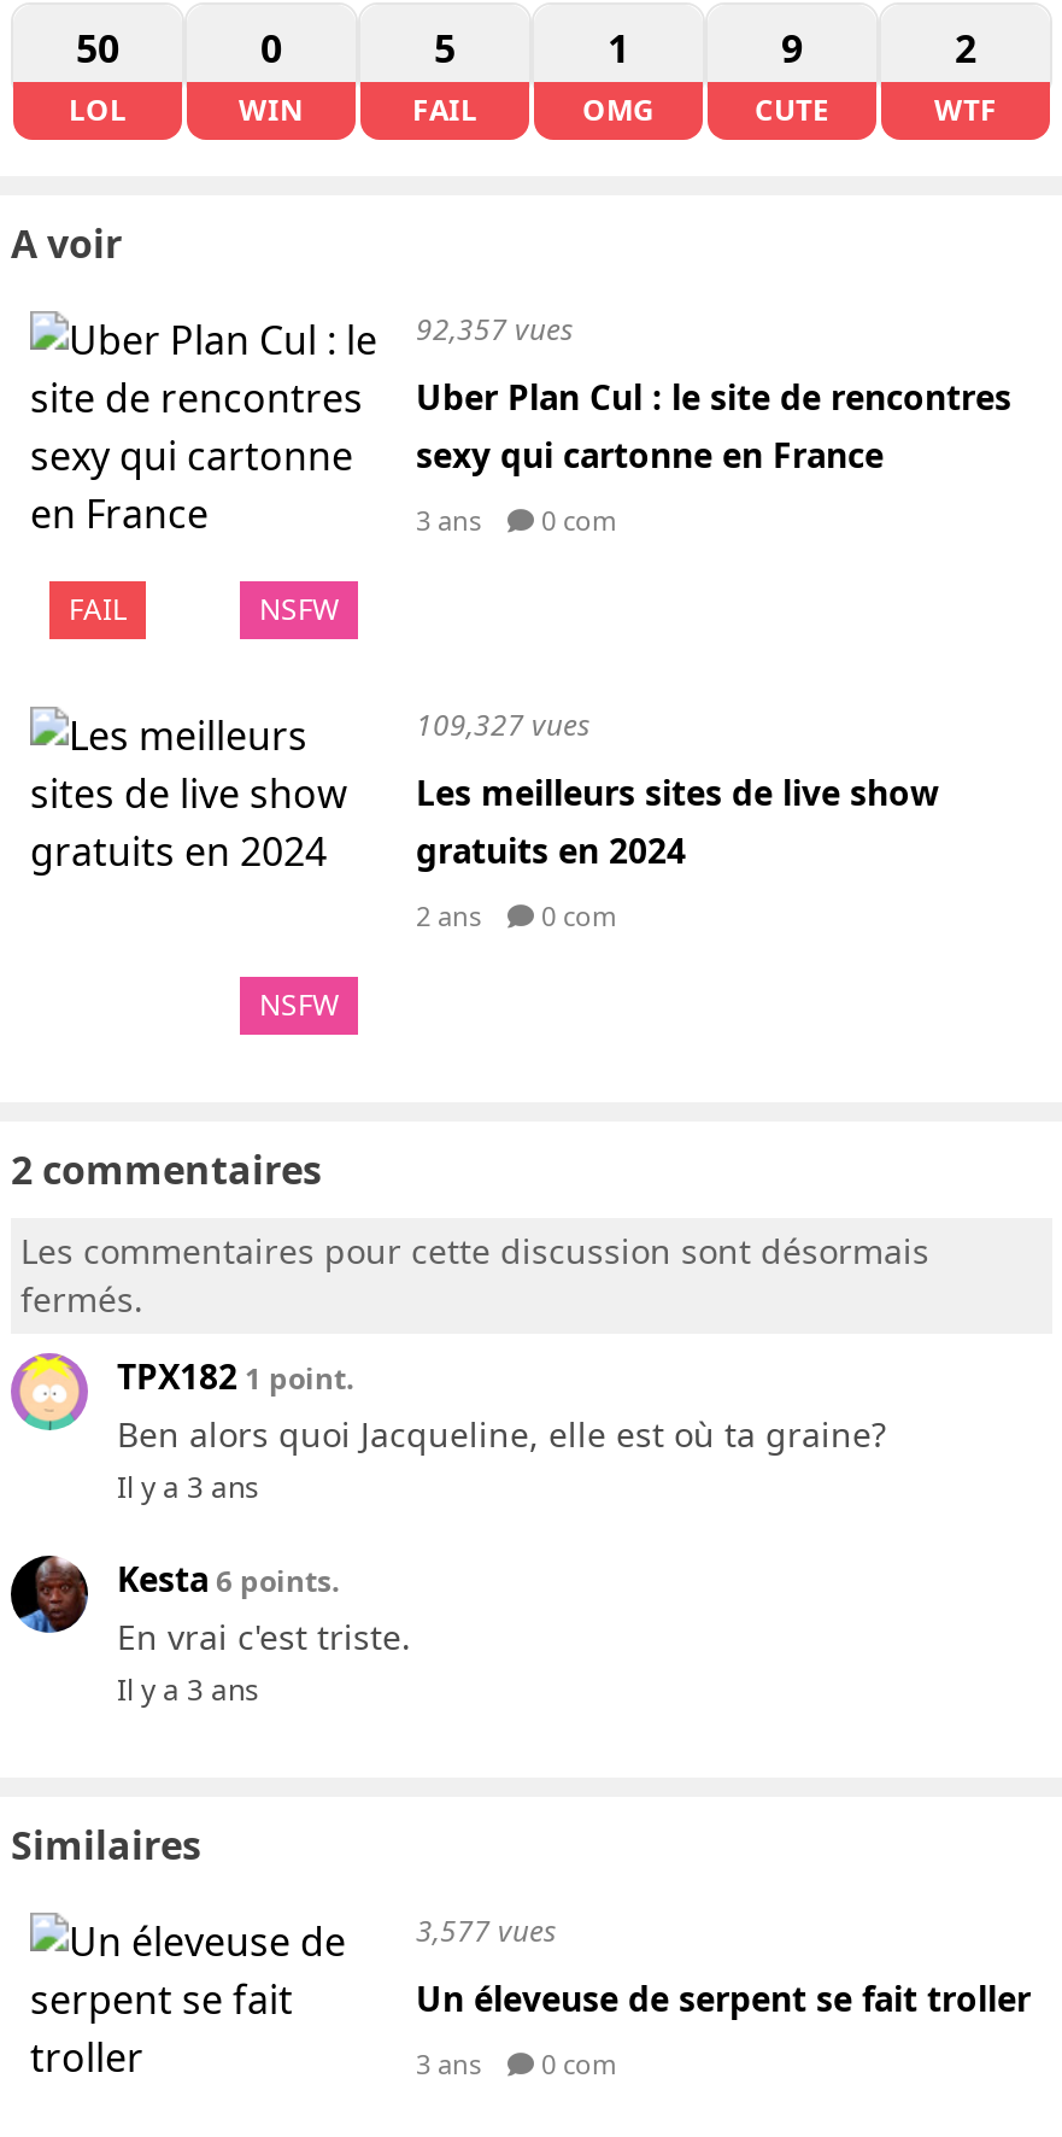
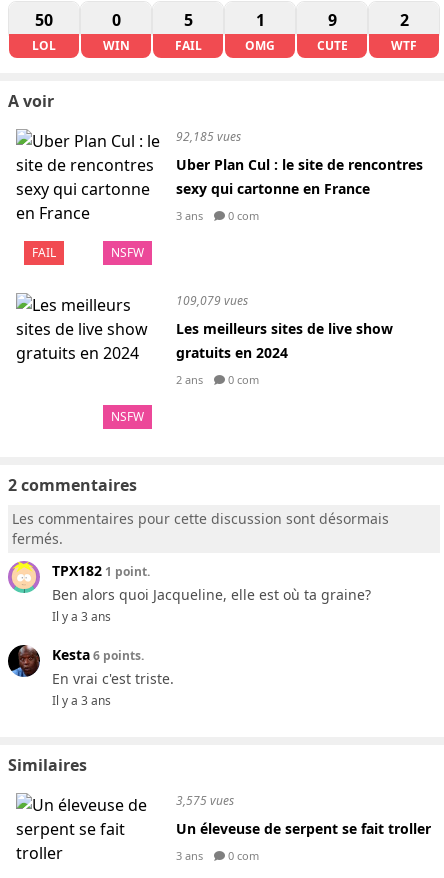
- 92,357 vues
+ 92,185 vues

- 109,327 vues
+ 109,079 vues

- 3,577 vues
+ 3,575 vues
